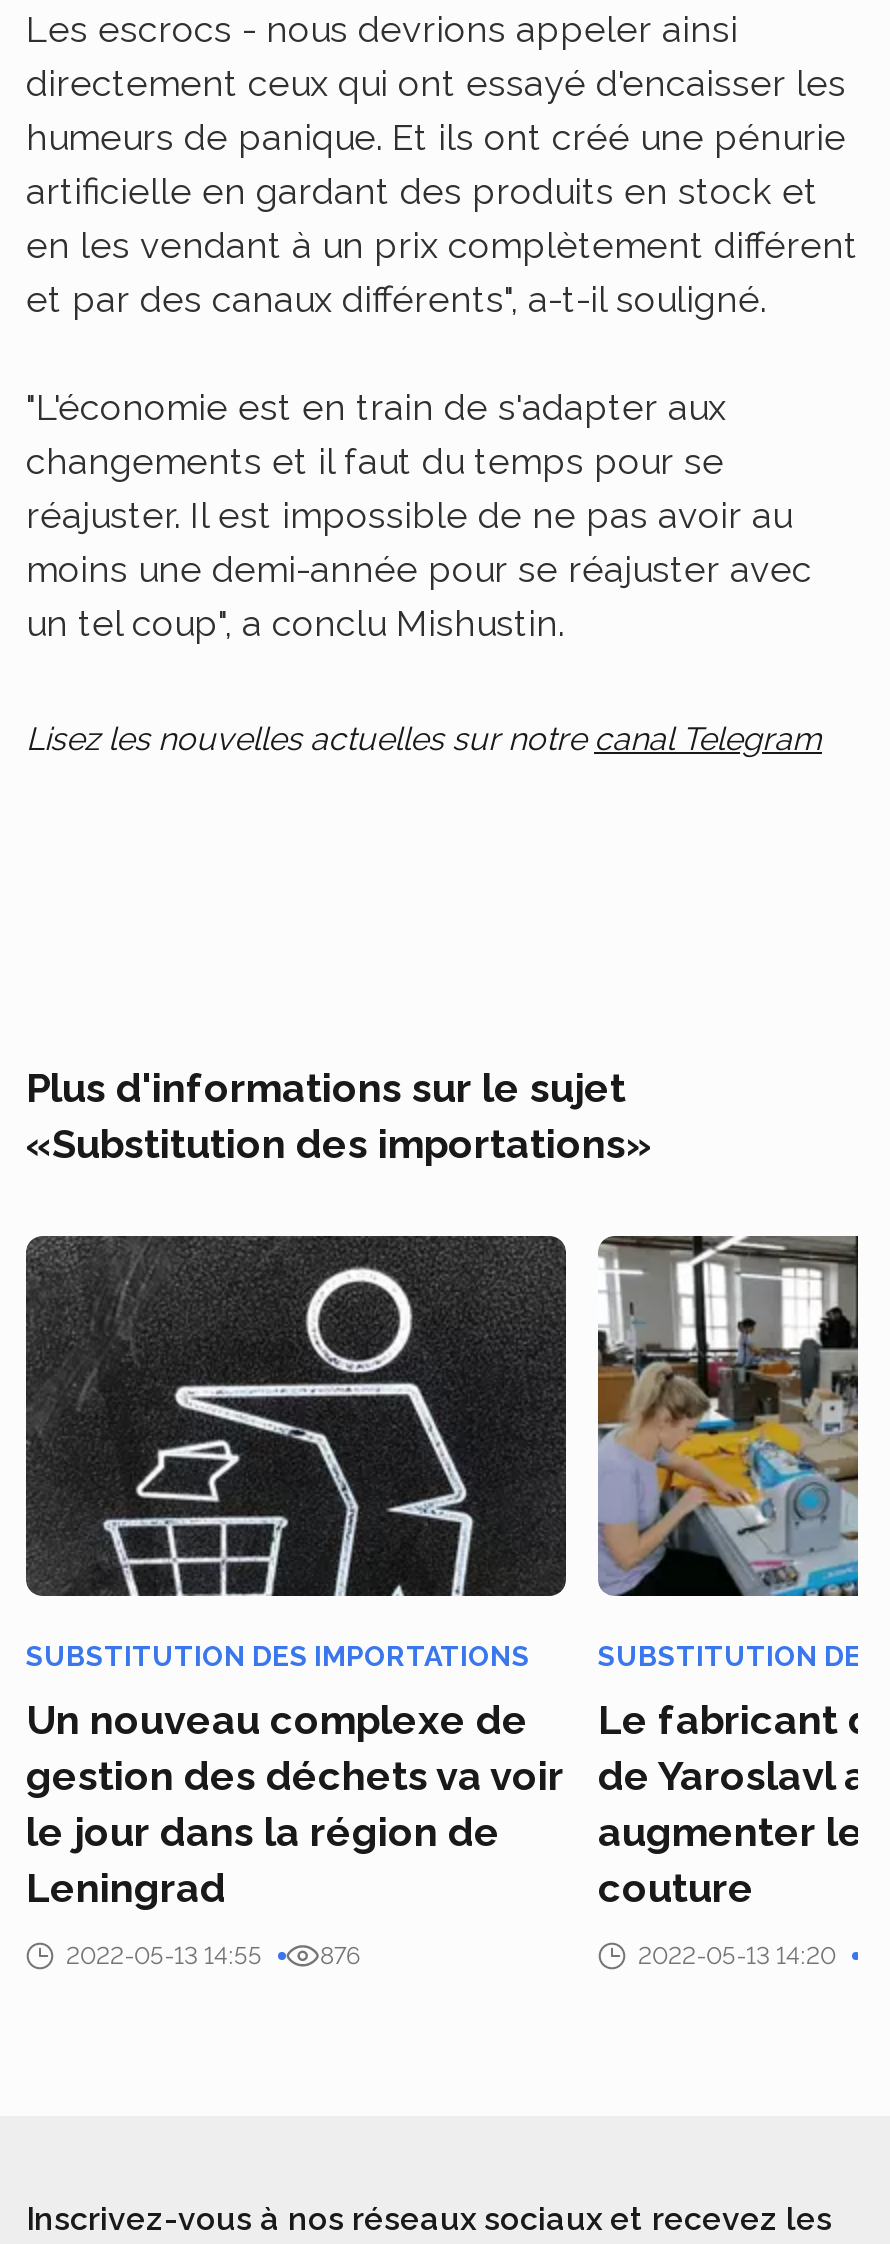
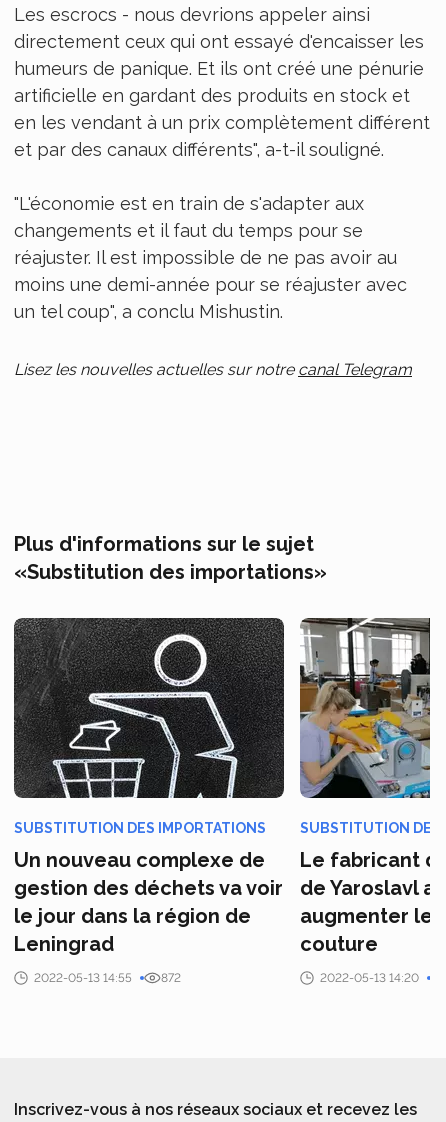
- 876
+ 872
